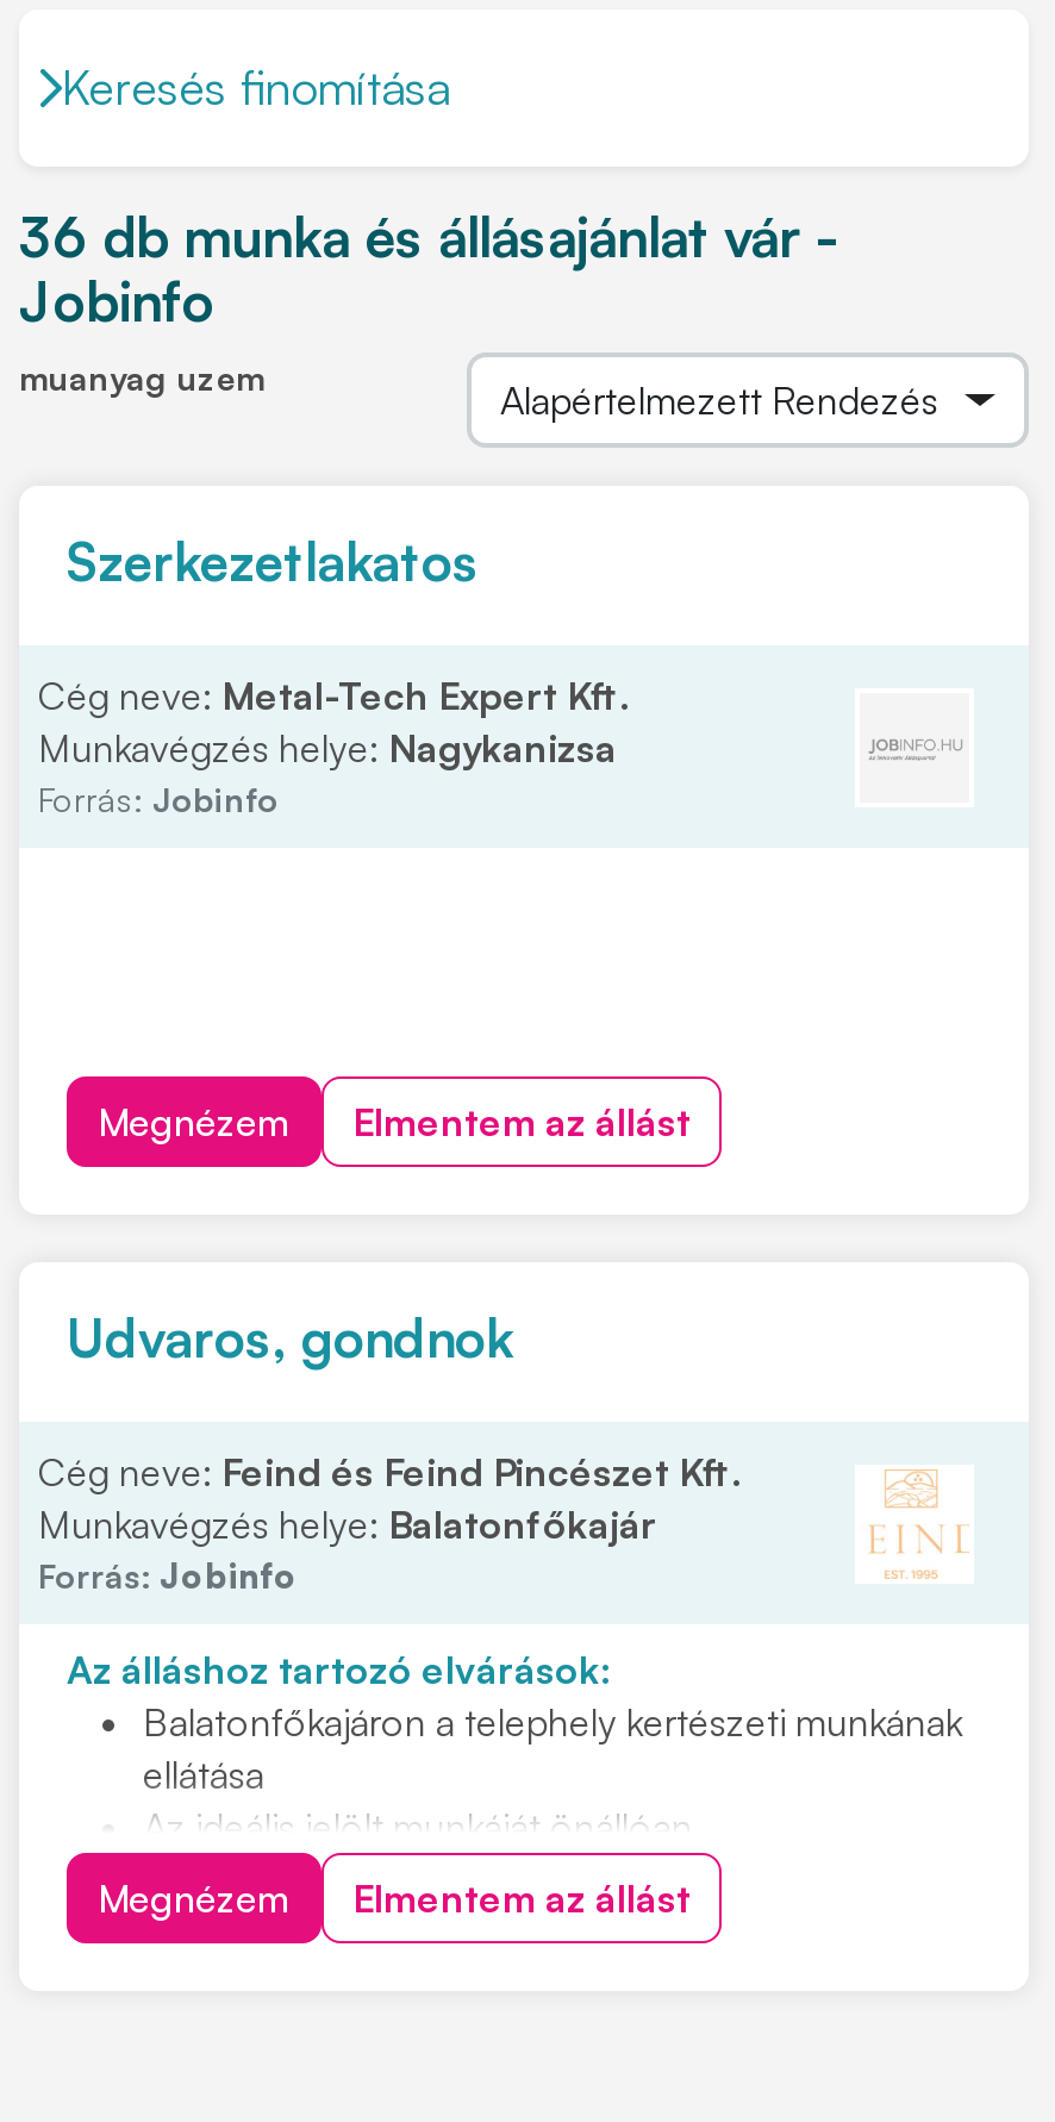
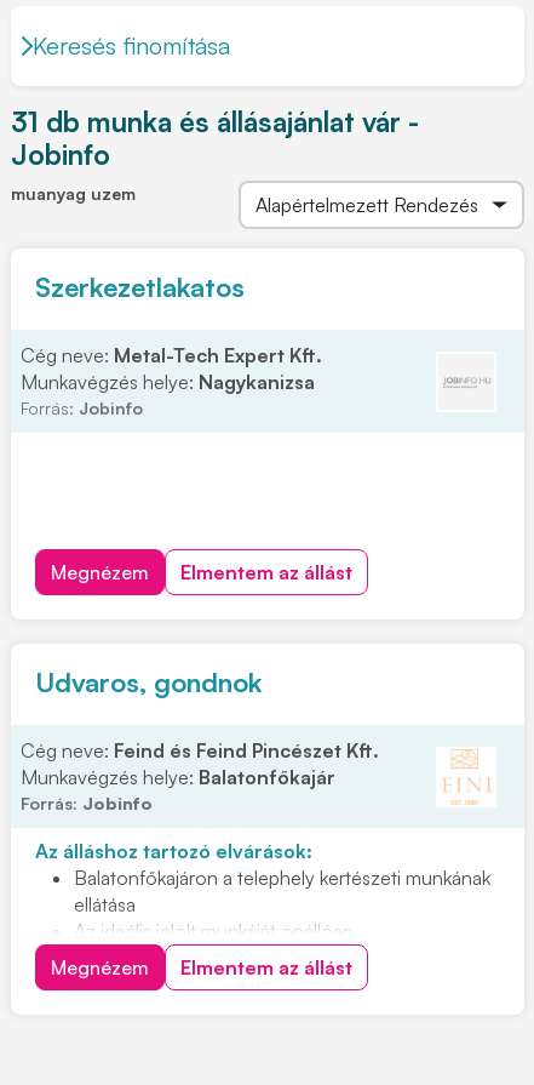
- 36 db munka és állásajánlat vár -
+ 31 db munka és állásajánlat vár -
